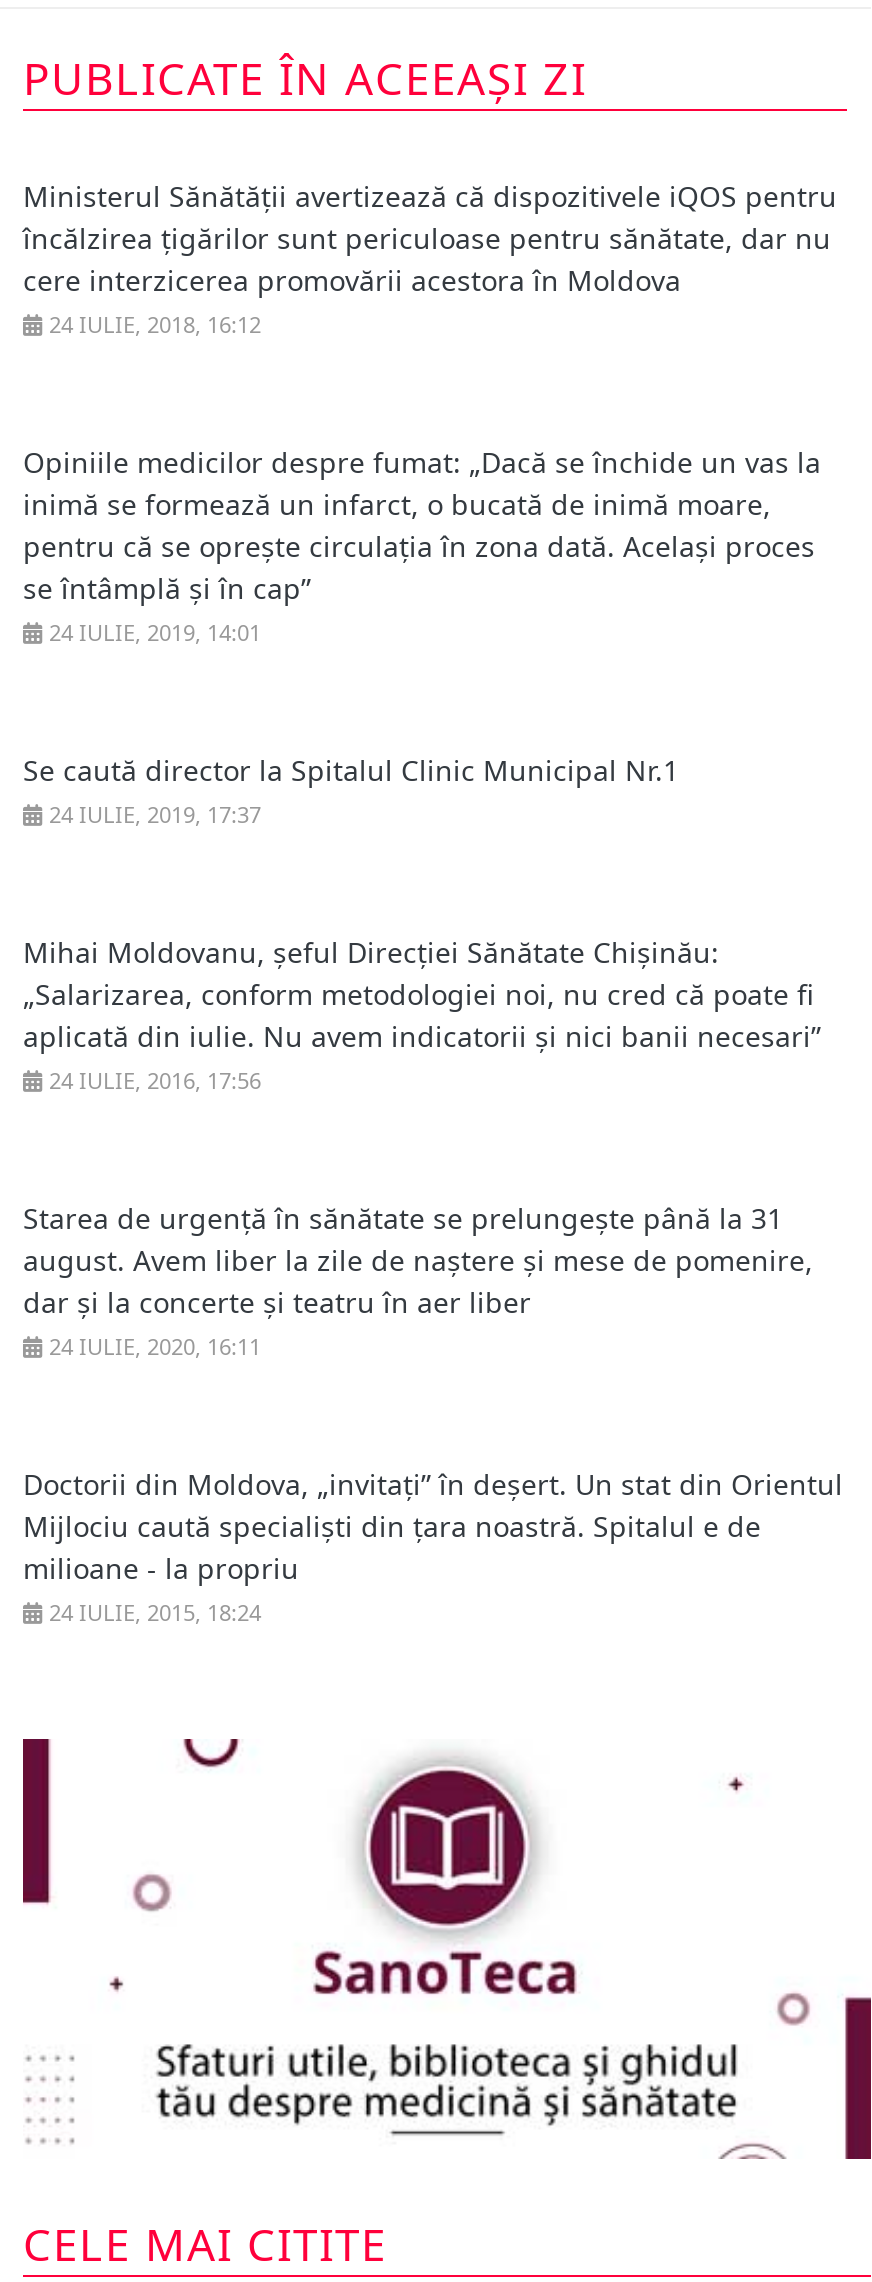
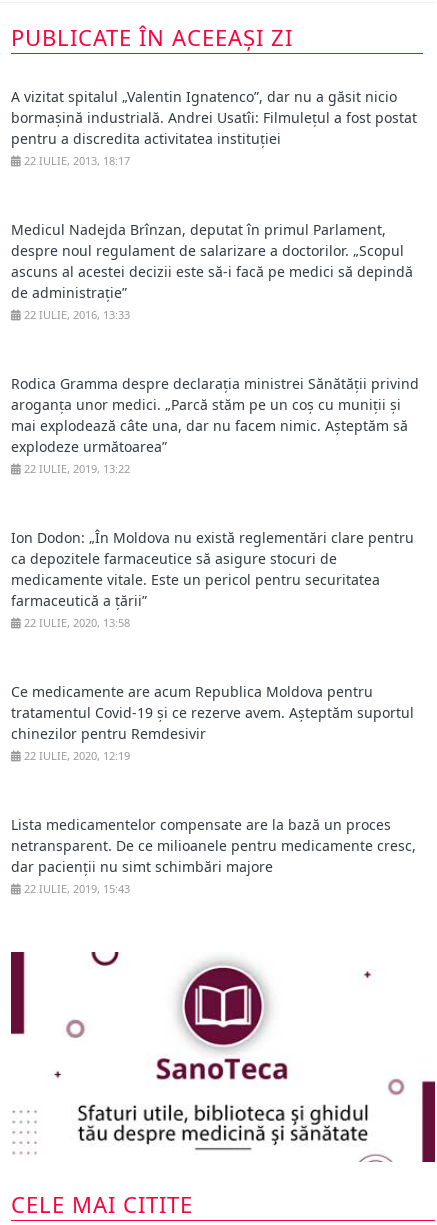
- Ministerul Sănătății avertizează că dispozitivele iQOS pentru
- încălzirea țigărilor sunt periculoase pentru sănătate, dar nu
- cere interzicerea promovării acestora în Moldova
- 24 IULIE, 2018, 16:12
+ A vizitat spitalul „Valentin Ignatenco”, dar nu a găsit nicio
+ bormașină industrială. Andrei Usatîi: Filmulețul a fost postat
+ pentru a discredita activitatea instituției
+ 22 IULIE, 2013, 18:17

- Opiniile medicilor despre fumat: „Dacă se închide un vas la
- inimă se formează un infarct, o bucată de inimă moare,
- pentru că se oprește circulația în zona dată. Același proces
- se întâmplă și în cap”
- 24 IULIE, 2019, 14:01
+ Medicul Nadejda Brînzan, deputat în primul Parlament,
+ despre noul regulament de salarizare a doctorilor. „Scopul
+ ascuns al acestei decizii este să-i facă pe medici să depindă
+ de administrație”
+ 22 IULIE, 2016, 13:33

- Se caută director la Spitalul Clinic Municipal Nr.1
- 24 IULIE, 2019, 17:37
+ Rodica Gramma despre declarația ministrei Sănătății privind
+ aroganța unor medici. „Parcă stăm pe un coș cu muniții și
+ mai explodează câte una, dar nu facem nimic. Așteptăm să
+ explodeze următoarea”
+ 22 IULIE, 2019, 13:22

- Mihai Moldovanu, șeful Direcției Sănătate Chișinău:
- „Salarizarea, conform metodologiei noi, nu cred că poate fi
- aplicată din iulie. Nu avem indicatorii și nici banii necesari”
- 24 IULIE, 2016, 17:56
+ Ion Dodon: „În Moldova nu există reglementări clare pentru
+ ca depozitele farmaceutice să asigure stocuri de
+ medicamente vitale. Este un pericol pentru securitatea
+ farmaceutică a țării”
+ 22 IULIE, 2020, 13:58

- Starea de urgență în sănătate se prelungește până la 31
- august. Avem liber la zile de naștere și mese de pomenire,
- dar și la concerte și teatru în aer liber
- 24 IULIE, 2020, 16:11
+ Ce medicamente are acum Republica Moldova pentru
+ tratamentul Covid-19 și ce rezerve avem. Așteptăm suportul
+ chinezilor pentru Remdesivir
+ 22 IULIE, 2020, 12:19

- Doctorii din Moldova, „invitați” în deșert. Un stat din Orientul
- Mijlociu caută specialiști din țara noastră. Spitalul e de
- milioane - la propriu
- 24 IULIE, 2015, 18:24
+ Lista medicamentelor compensate are la bază un proces
+ netransparent. De ce milioanele pentru medicamente cresc,
+ dar pacienții nu simt schimbări majore
+ 22 IULIE, 2019, 15:43
